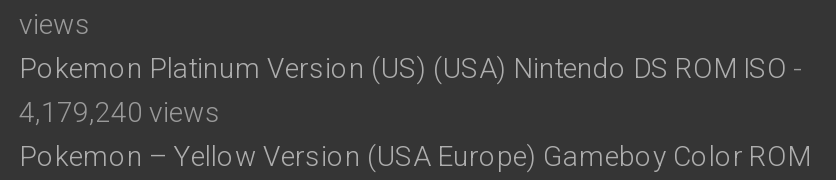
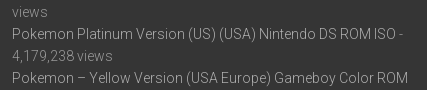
- 4,179,240 views
+ 4,179,238 views
